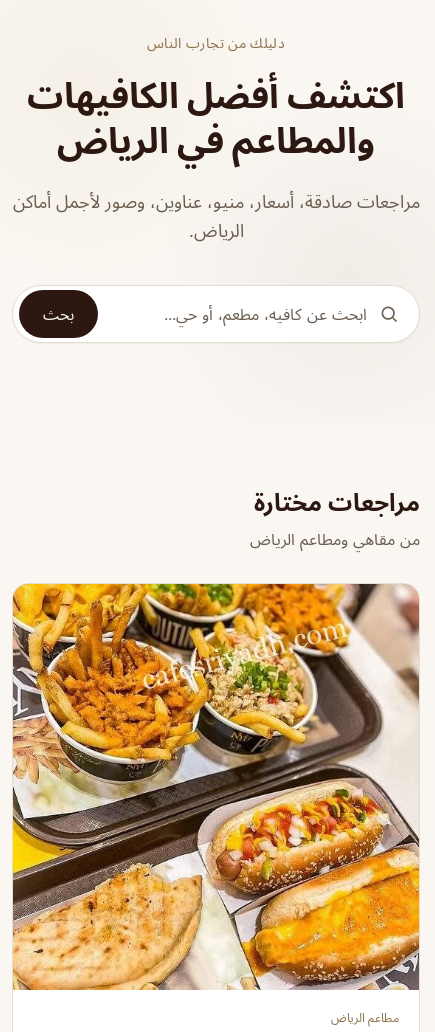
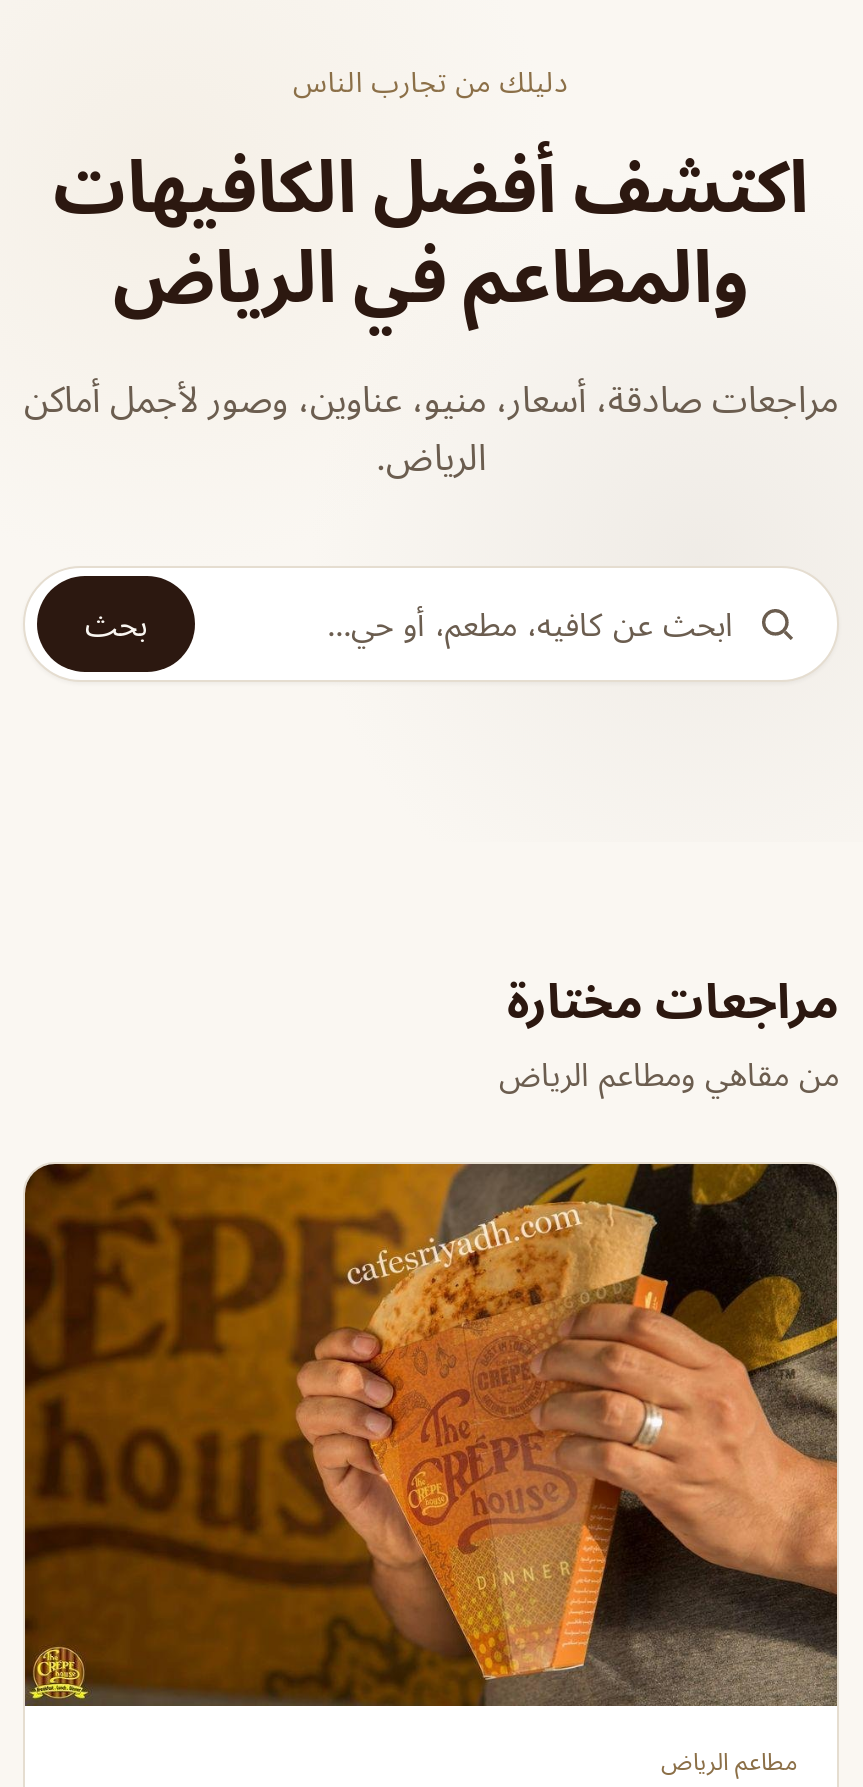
- [image]
+ [image]
